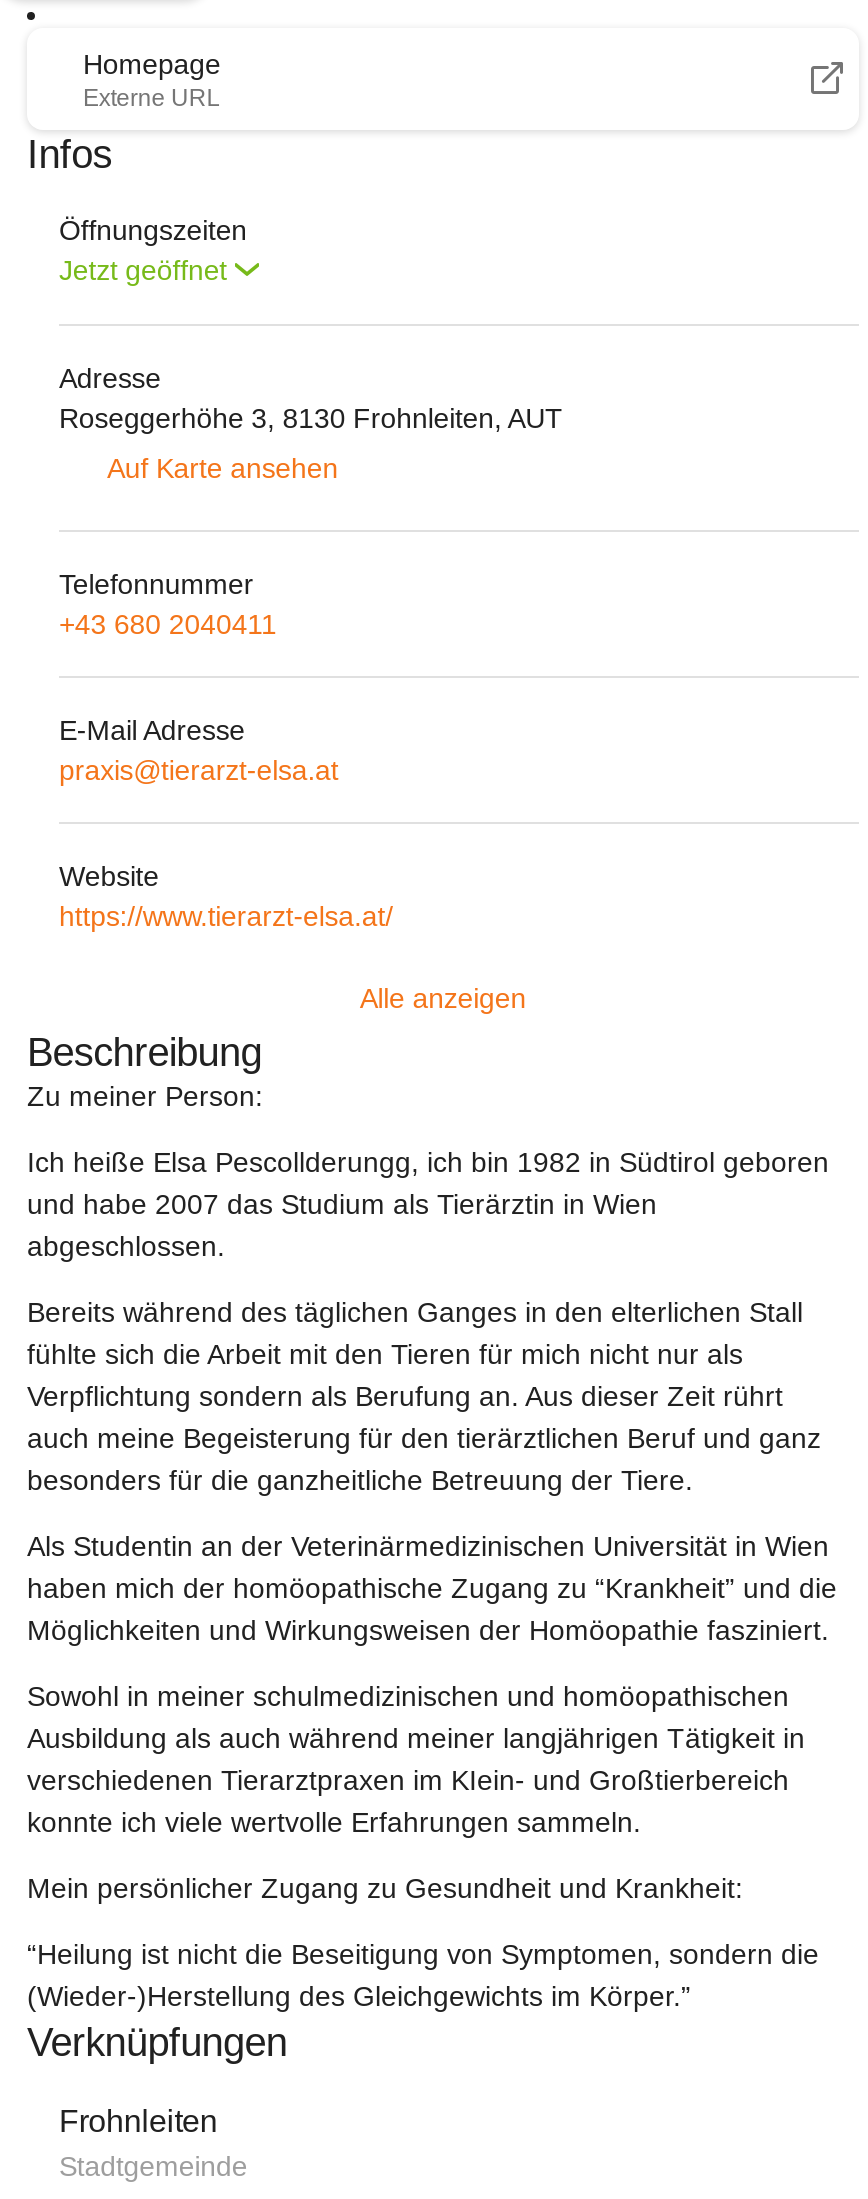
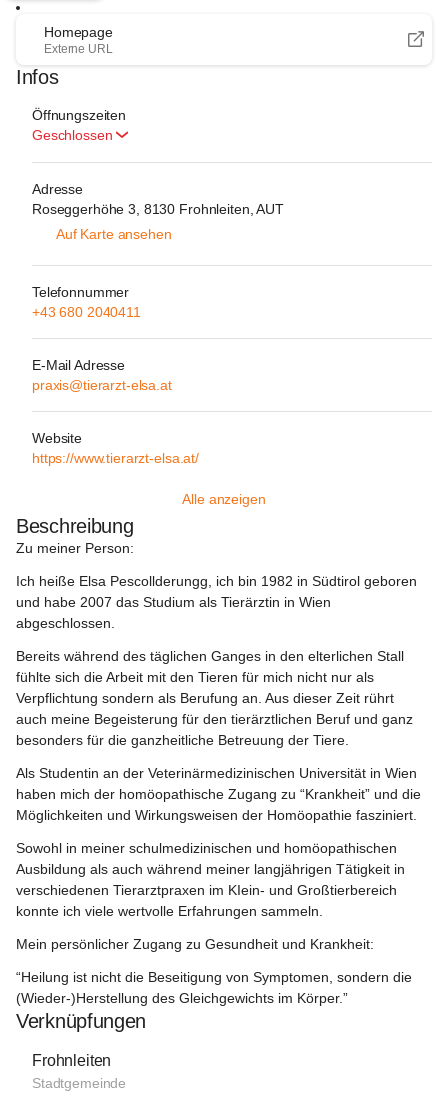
- Jetzt geöffnet
+ Geschlossen
